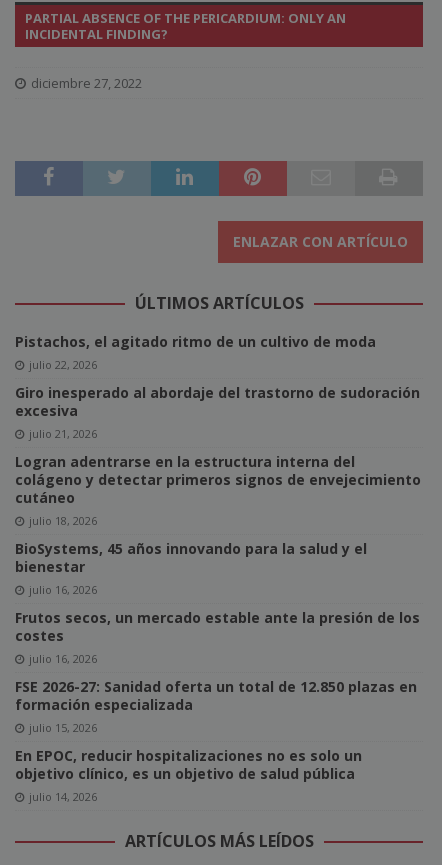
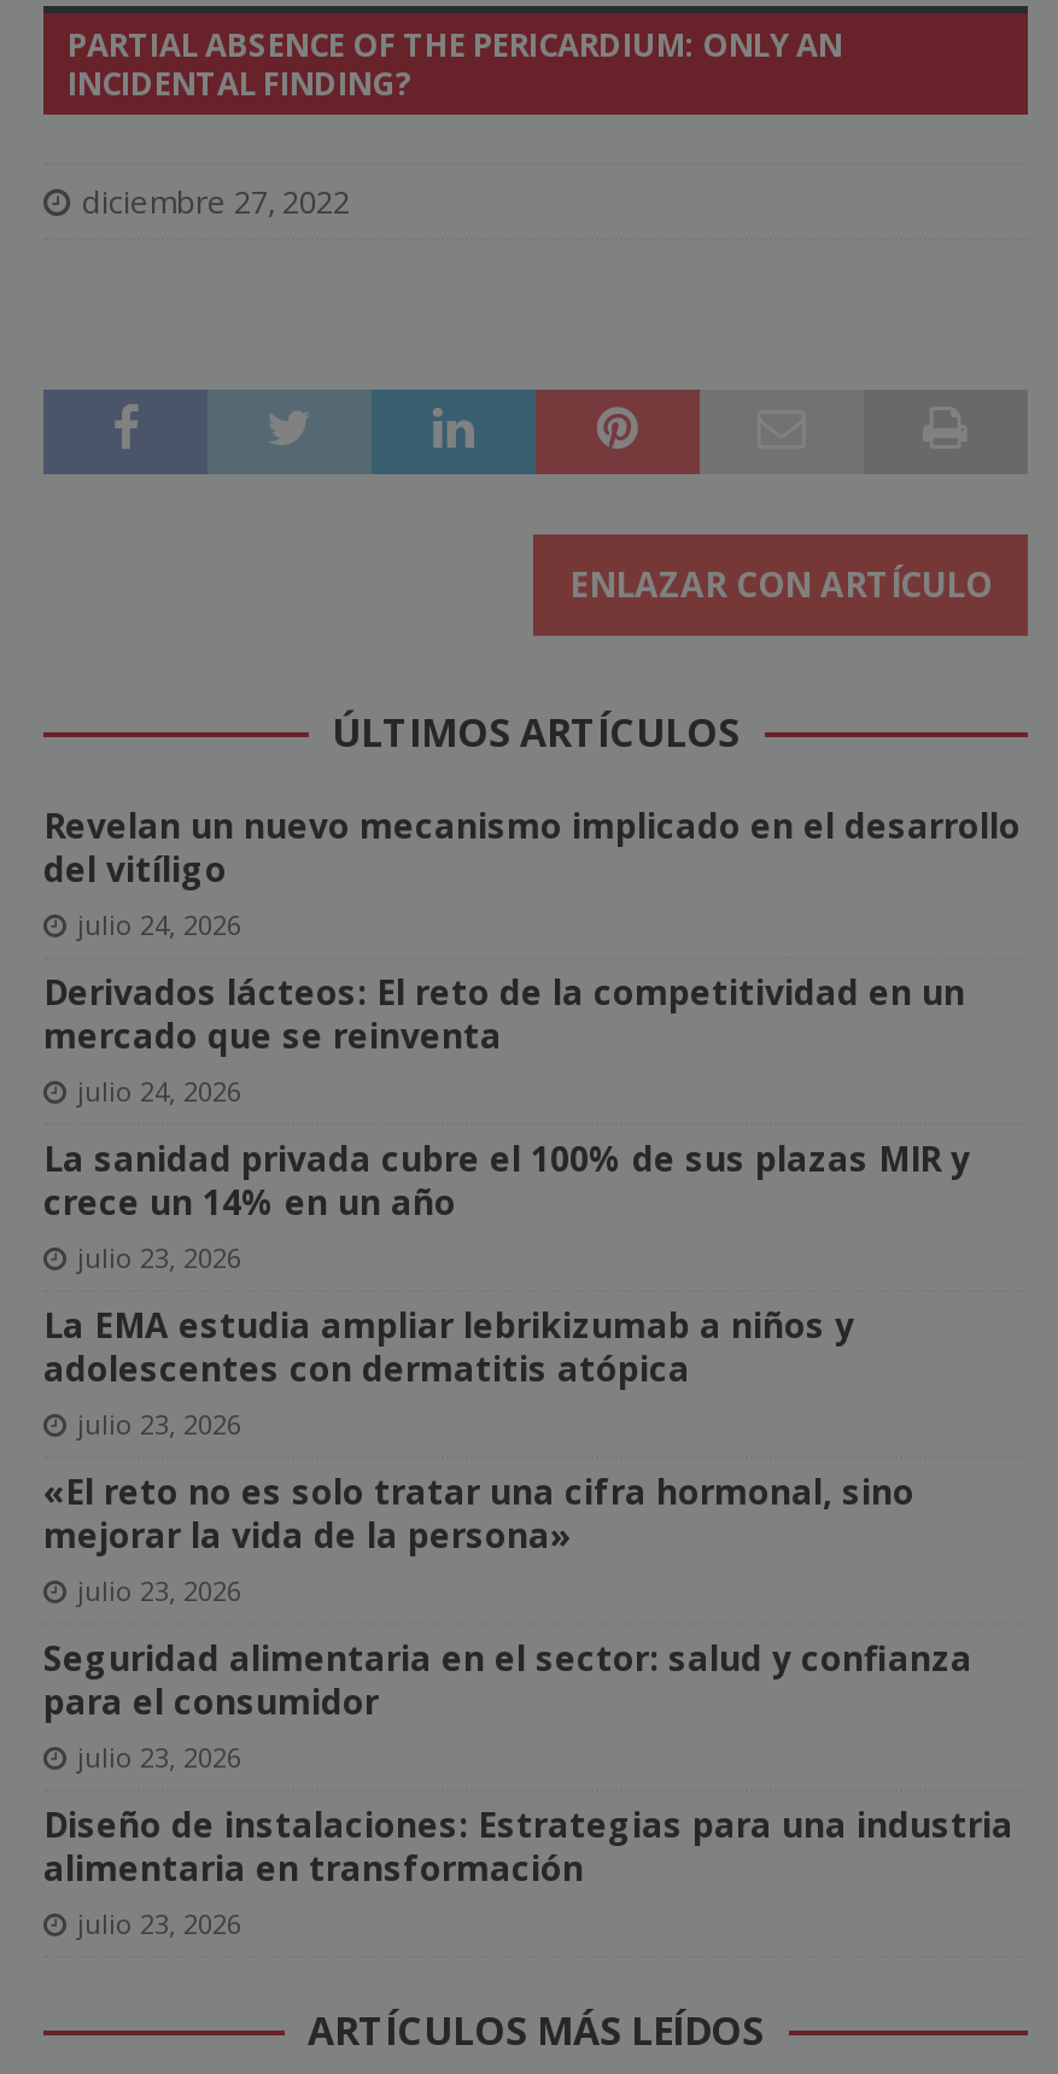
- Pistachos, el agitado ritmo de un cultivo de moda
- julio 22, 2026
+ Revelan un nuevo mecanismo implicado en el desarrollo
+ del vitíligo
+ julio 24, 2026

- Giro inesperado al abordaje del trastorno de sudoración
- excesiva
- julio 21, 2026
+ Derivados lácteos: El reto de la competitividad en un
+ mercado que se reinventa
+ julio 24, 2026

- Logran adentrarse en la estructura interna del
- colágeno y detectar primeros signos de envejecimiento
- cutáneo
- julio 18, 2026
+ La sanidad privada cubre el 100% de sus plazas MIR y
+ crece un 14% en un año
+ julio 23, 2026

- BioSystems, 45 años innovando para la salud y el
- bienestar
- julio 16, 2026
+ La EMA estudia ampliar lebrikizumab a niños y
+ adolescentes con dermatitis atópica
+ julio 23, 2026

- Frutos secos, un mercado estable ante la presión de los
- costes
- julio 16, 2026
+ «El reto no es solo tratar una cifra hormonal, sino
+ mejorar la vida de la persona»
+ julio 23, 2026

- FSE 2026-27: Sanidad oferta un total de 12.850 plazas en
- formación especializada
- julio 15, 2026
+ Seguridad alimentaria en el sector: salud y confianza
+ para el consumidor
+ julio 23, 2026

- En EPOC, reducir hospitalizaciones no es solo un
- objetivo clínico, es un objetivo de salud pública
- julio 14, 2026
+ Diseño de instalaciones: Estrategias para una industria
+ alimentaria en transformación
+ julio 23, 2026
